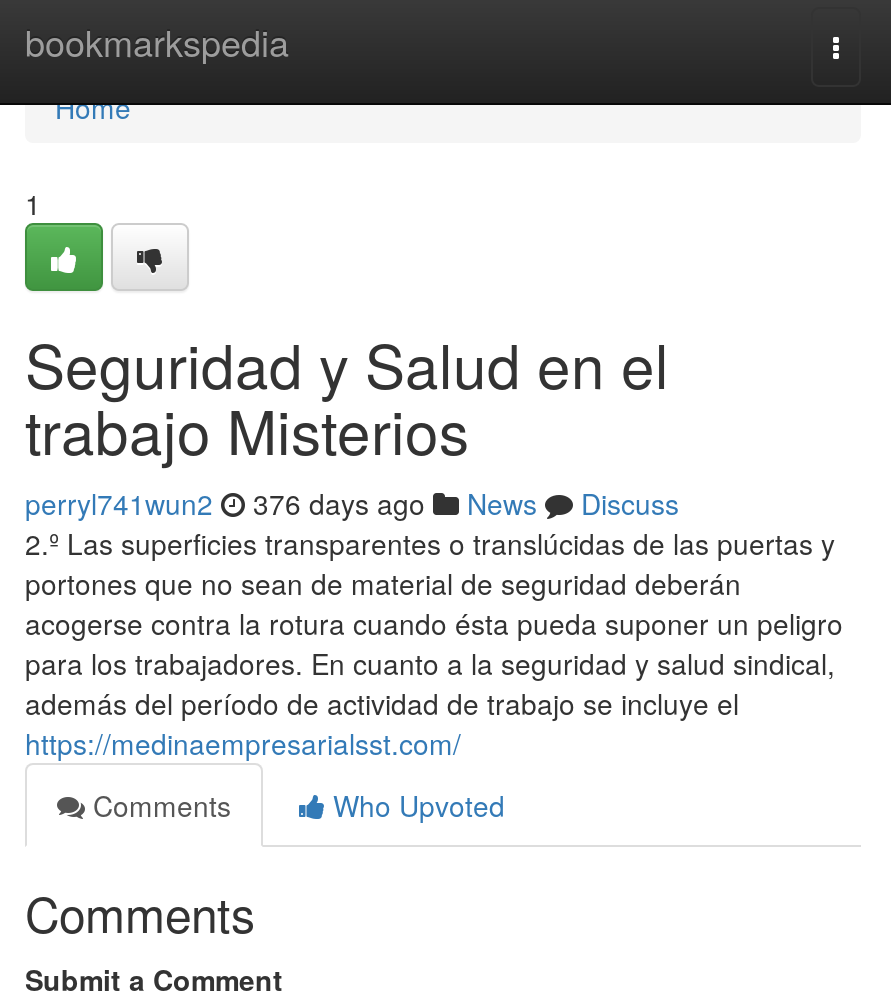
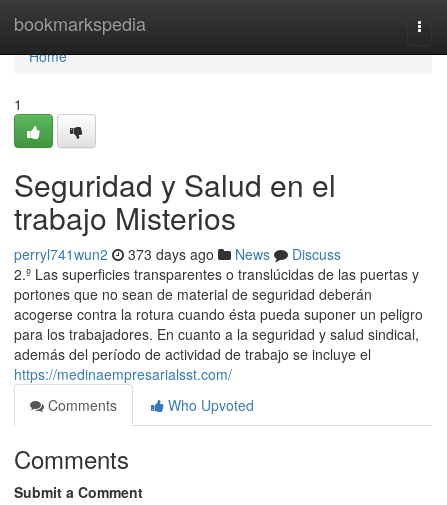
- perryl741wun2 376 days ago News Discuss
+ perryl741wun2 373 days ago News Discuss
